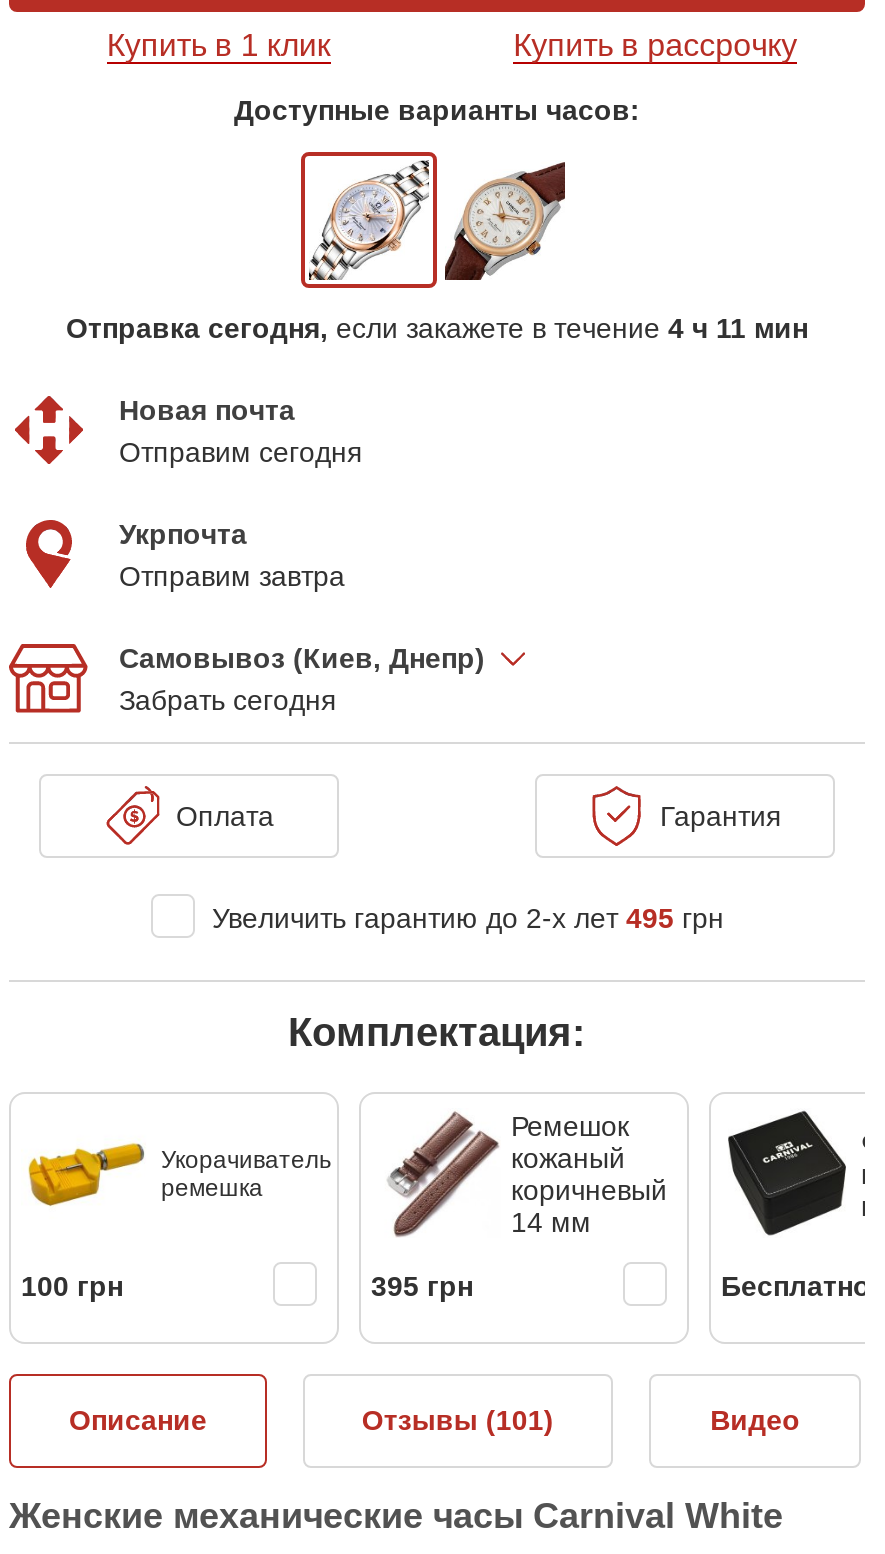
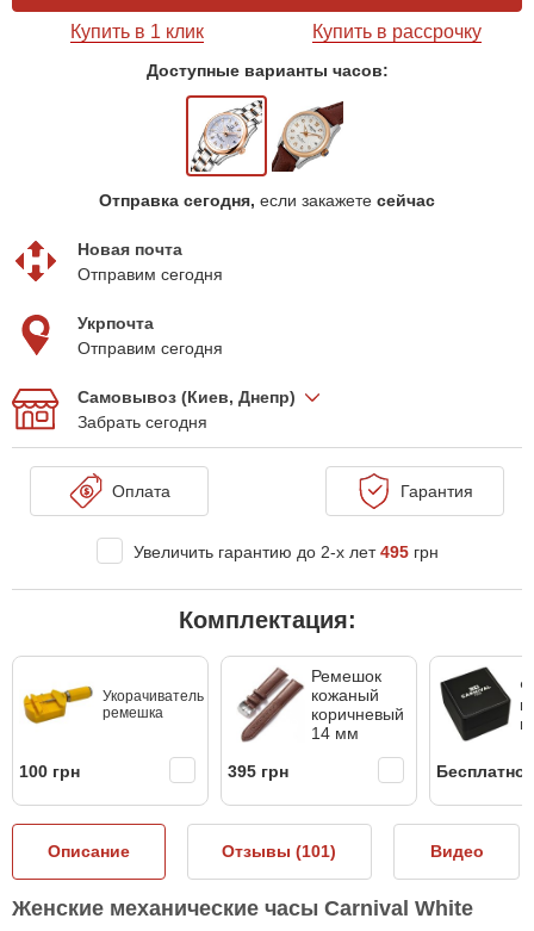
- Отправка сегодня, если закажете в течение 4 ч 11 мин
+ Отправка сегодня, если закажете сейчас

- Отправим завтра
+ Отправим сегодня
